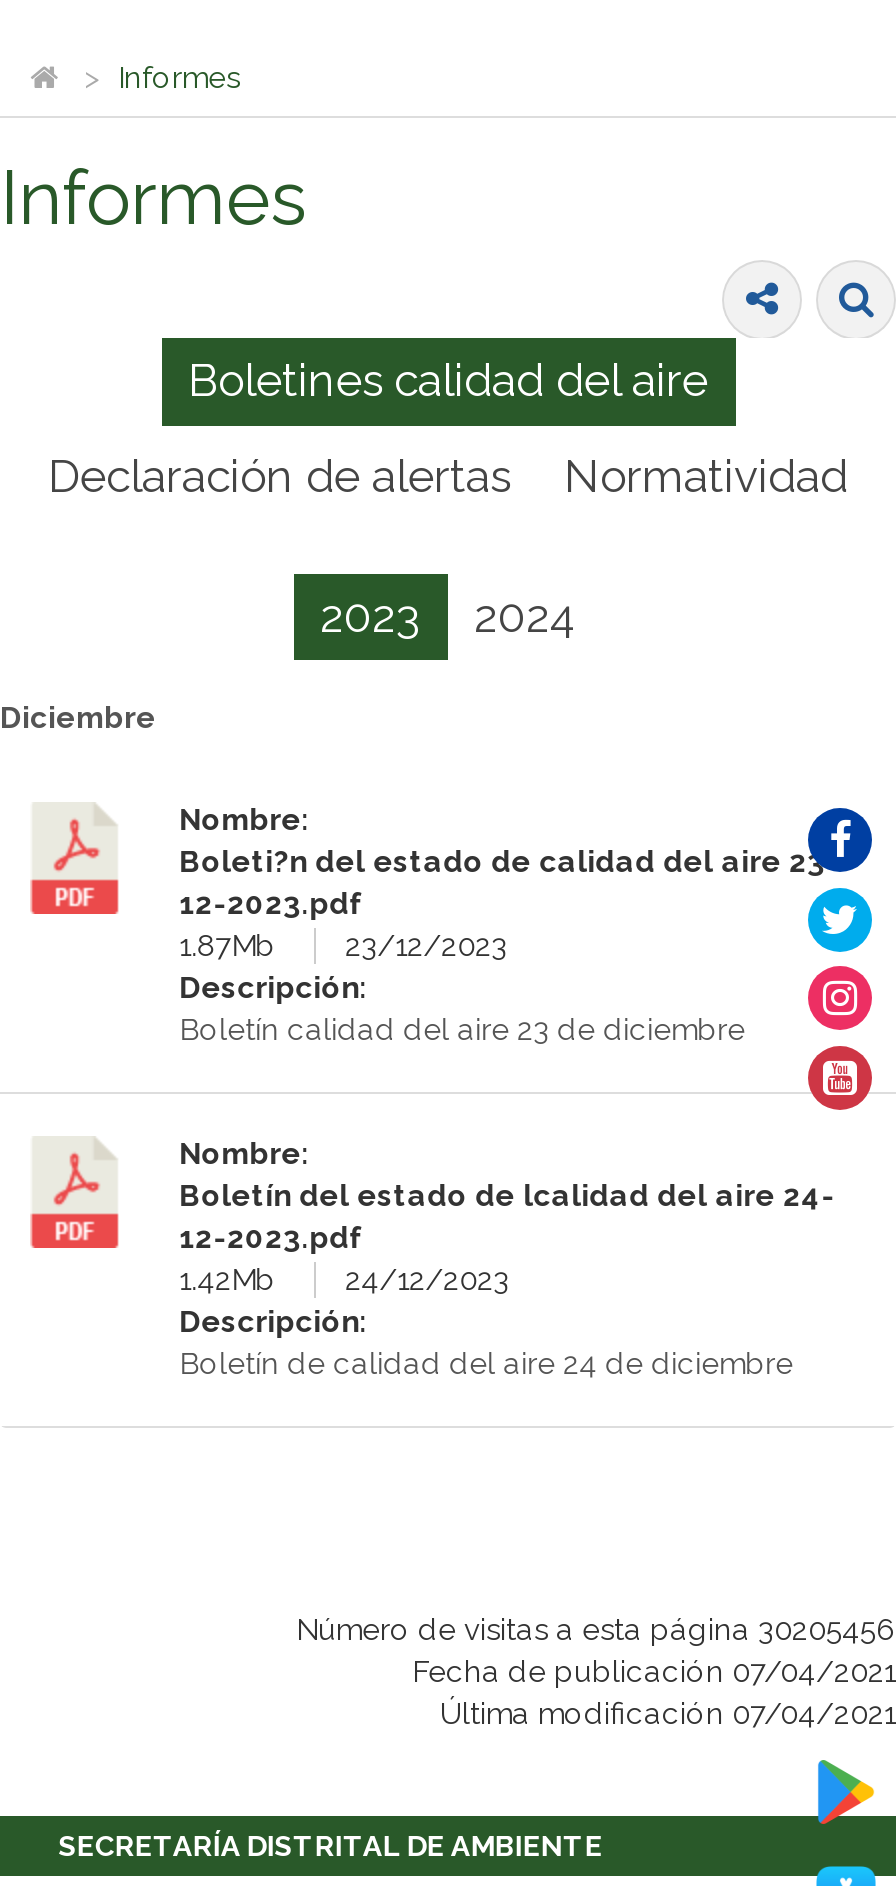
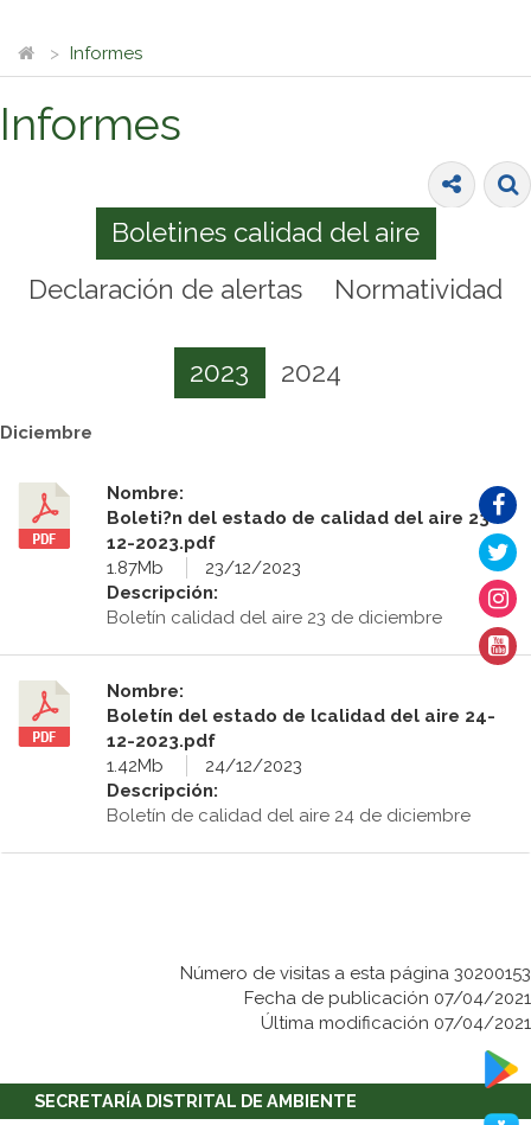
- Número de visitas a esta página 30205456
+ Número de visitas a esta página 30200153
